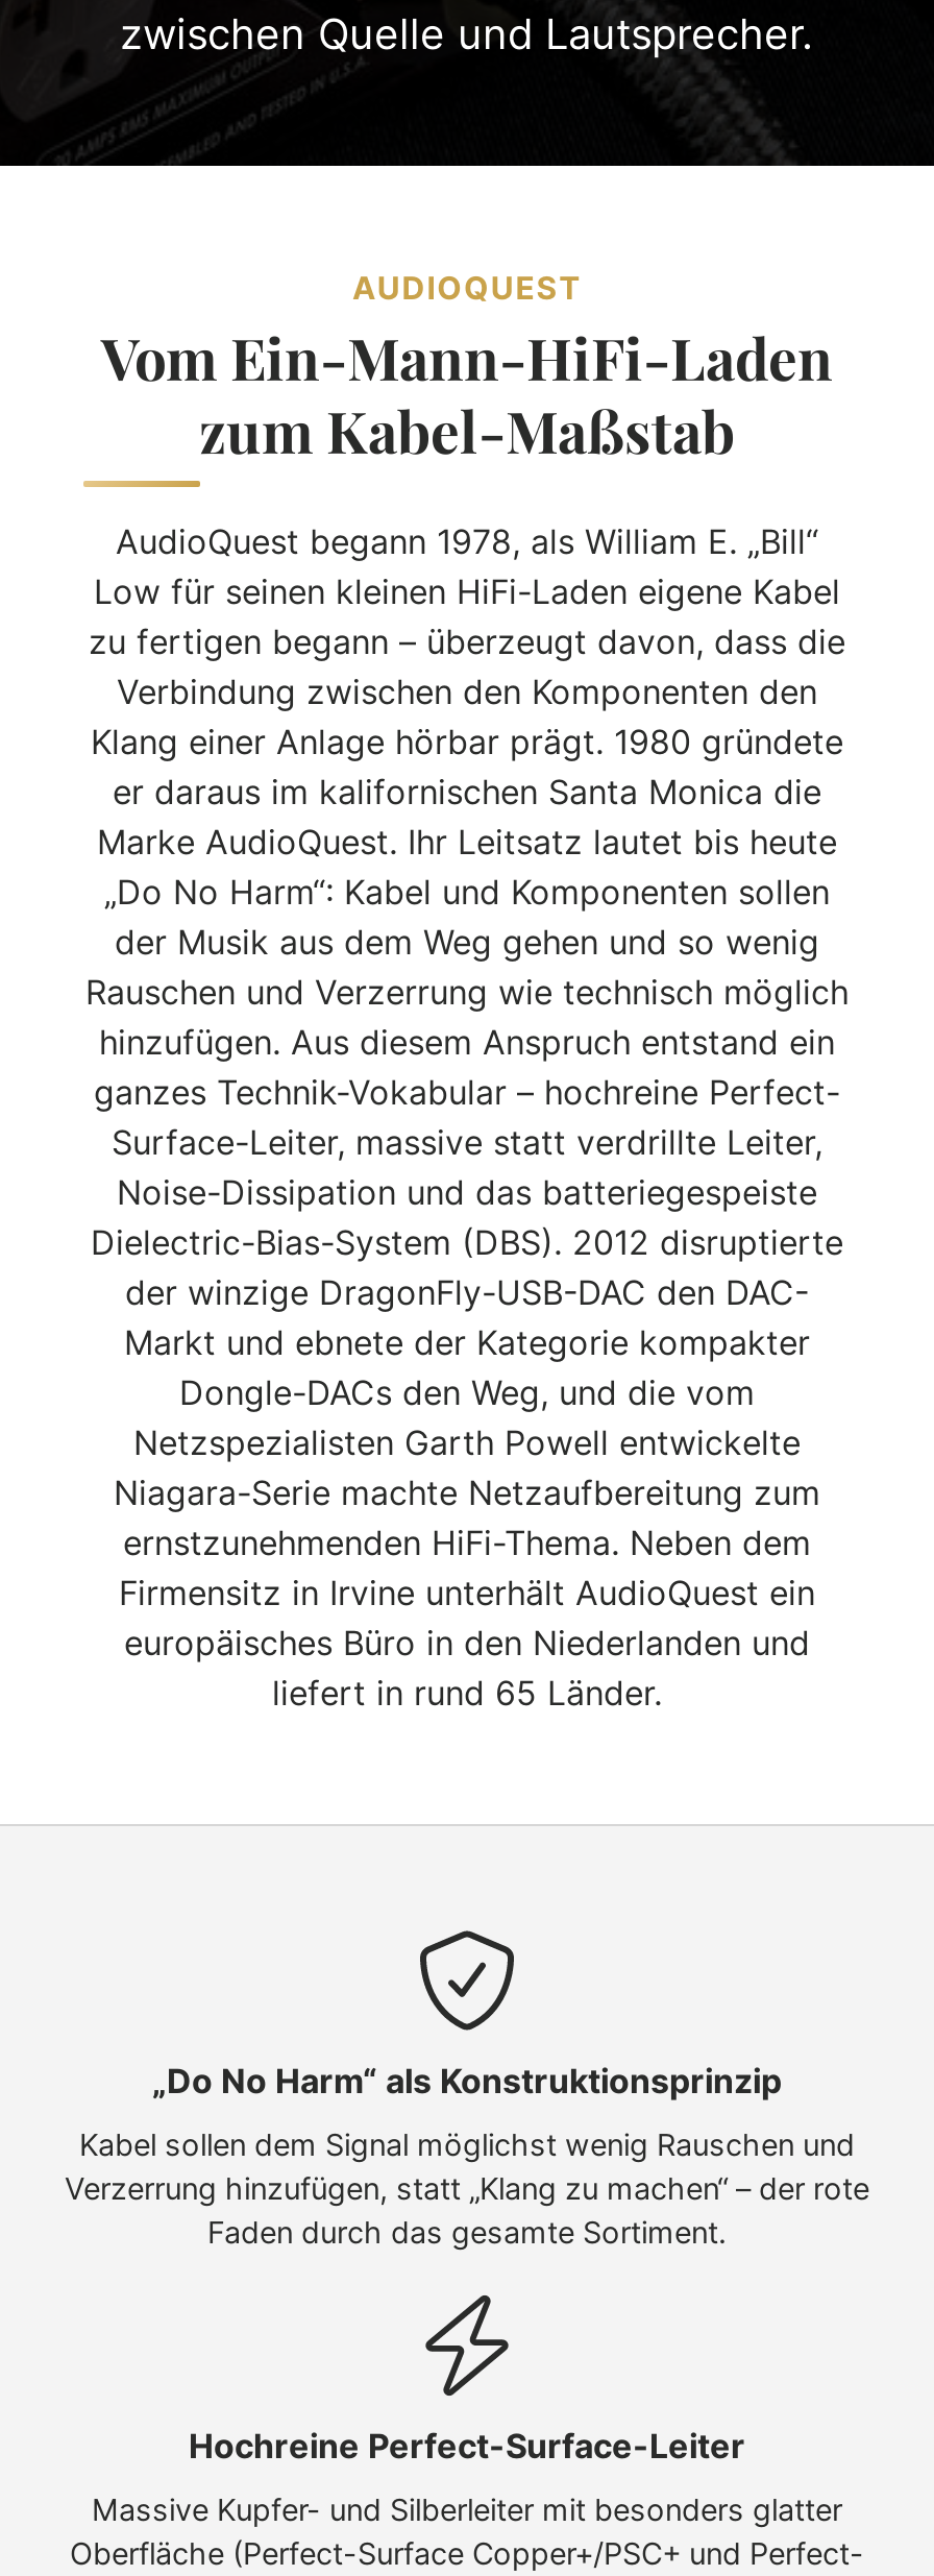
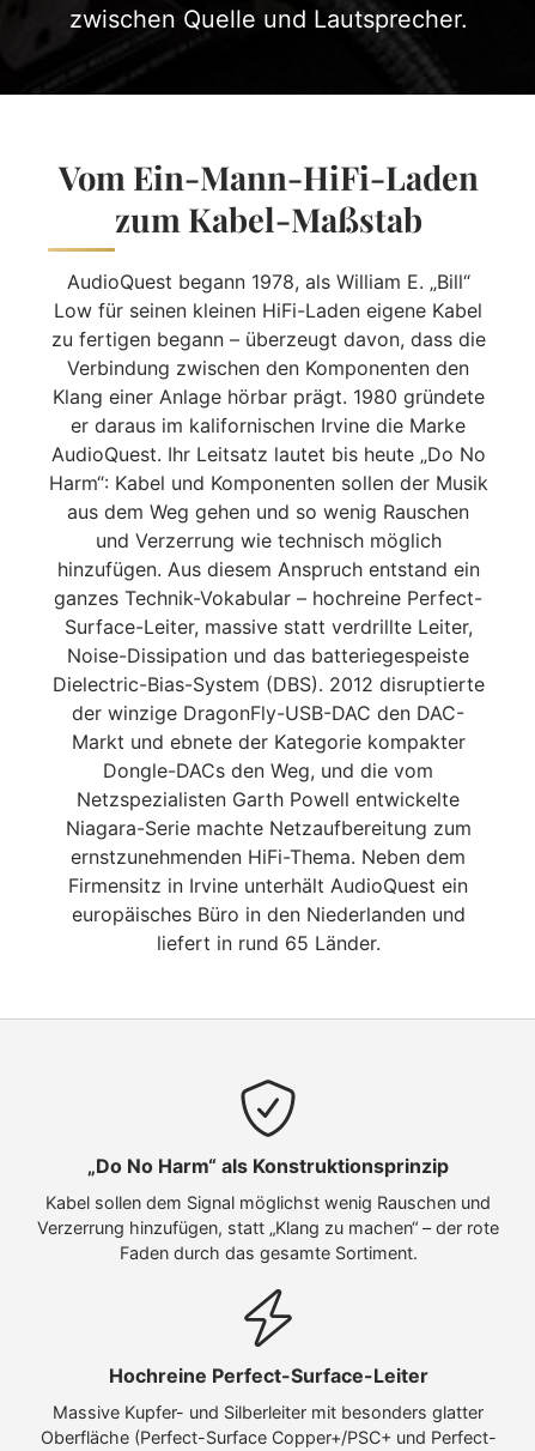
- AUDIOQUEST

- er daraus im kalifornischen Santa Monica die
- Marke AudioQuest. Ihr Leitsatz lautet bis heute
- „Do No Harm“: Kabel und Komponenten sollen
- der Musik aus dem Weg gehen und so wenig
- Rauschen und Verzerrung wie technisch möglich
+ er daraus im kalifornischen Irvine die Marke
+ AudioQuest. Ihr Leitsatz lautet bis heute „Do No
+ Harm“: Kabel und Komponenten sollen der Musik
+ aus dem Weg gehen und so wenig Rauschen
+ und Verzerrung wie technisch möglich
